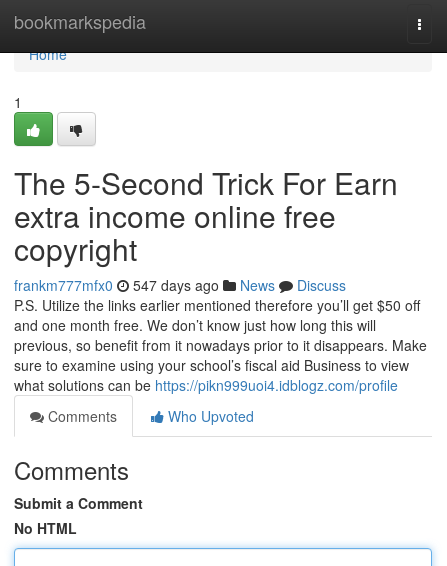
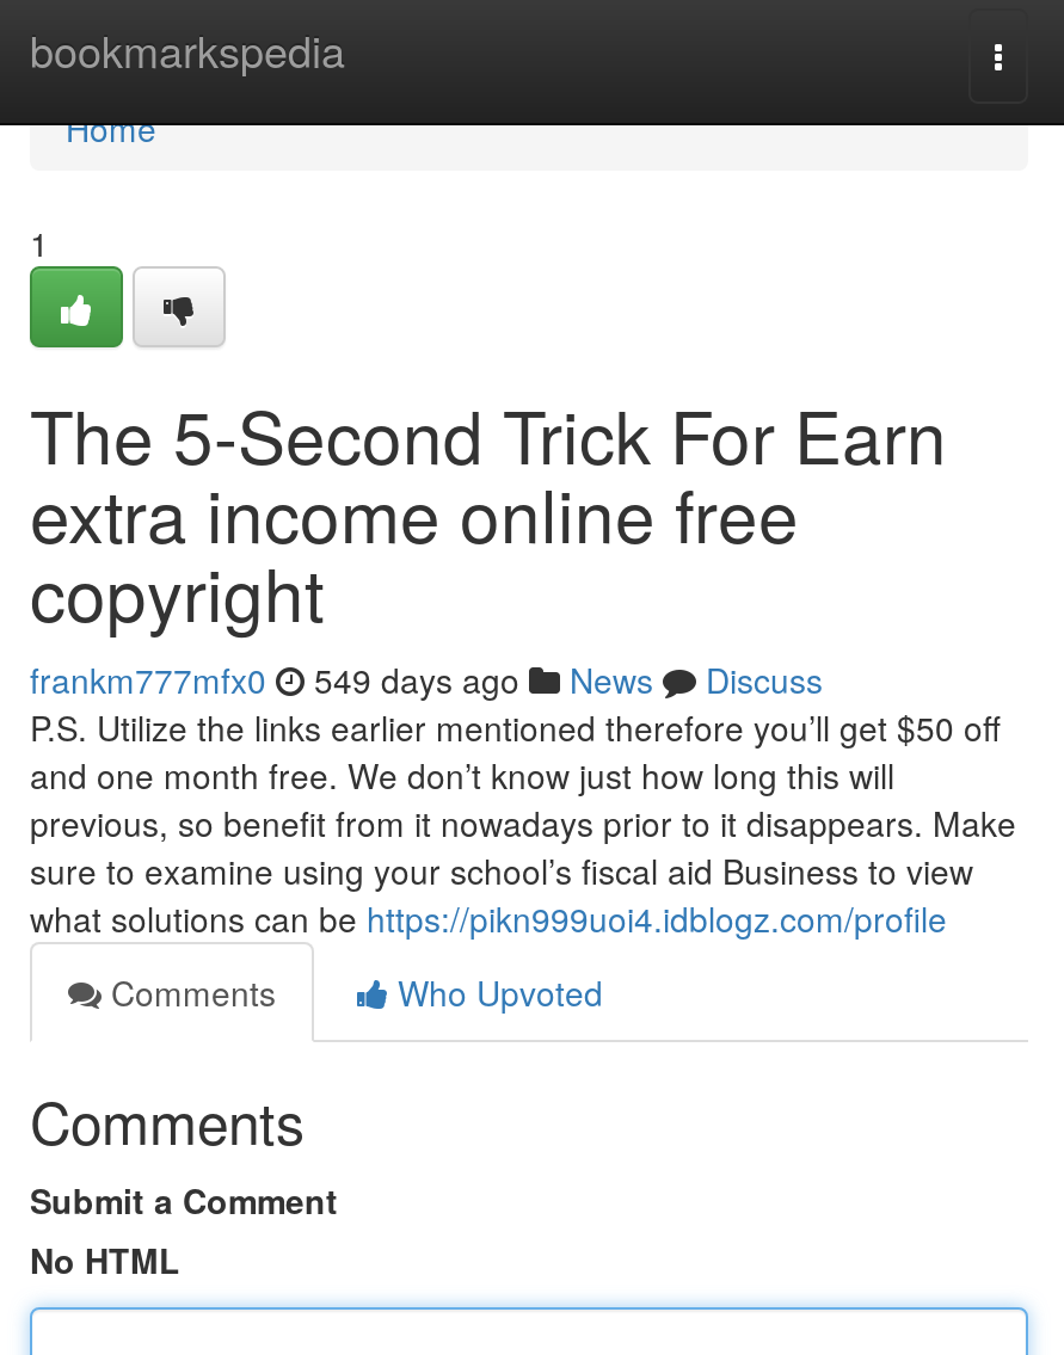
- frankm777mfx0 547 days ago News Discuss
+ frankm777mfx0 549 days ago News Discuss
